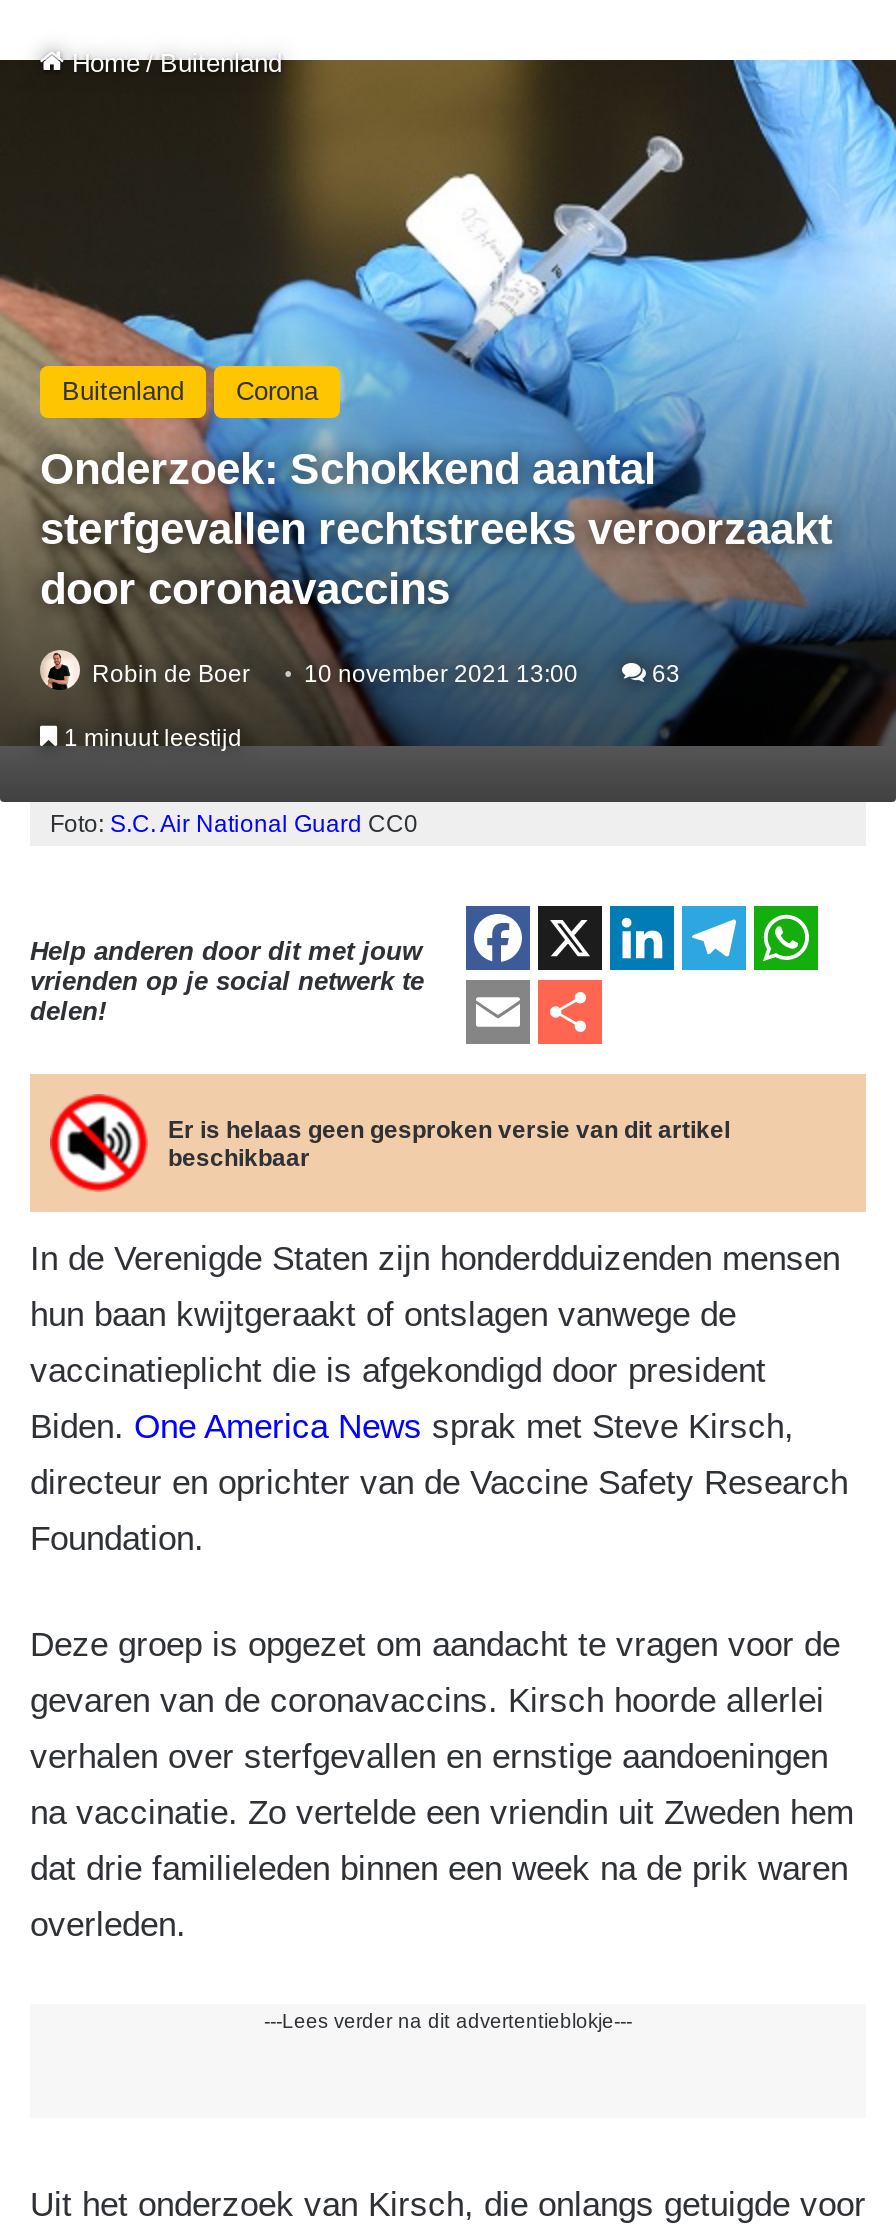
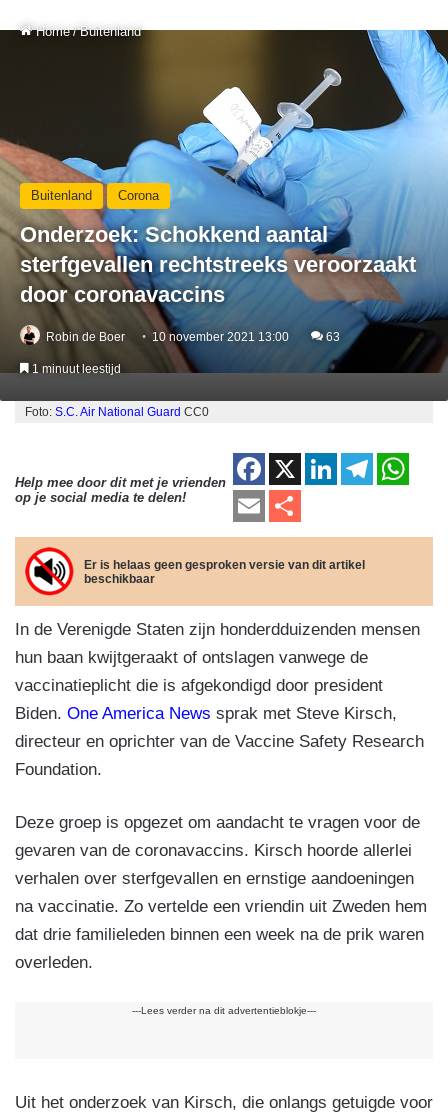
- Help anderen door dit met jouw
- vrienden op je social netwerk te
- delen!
+ Help mee door dit met je vrienden
+ op je social media te delen!
